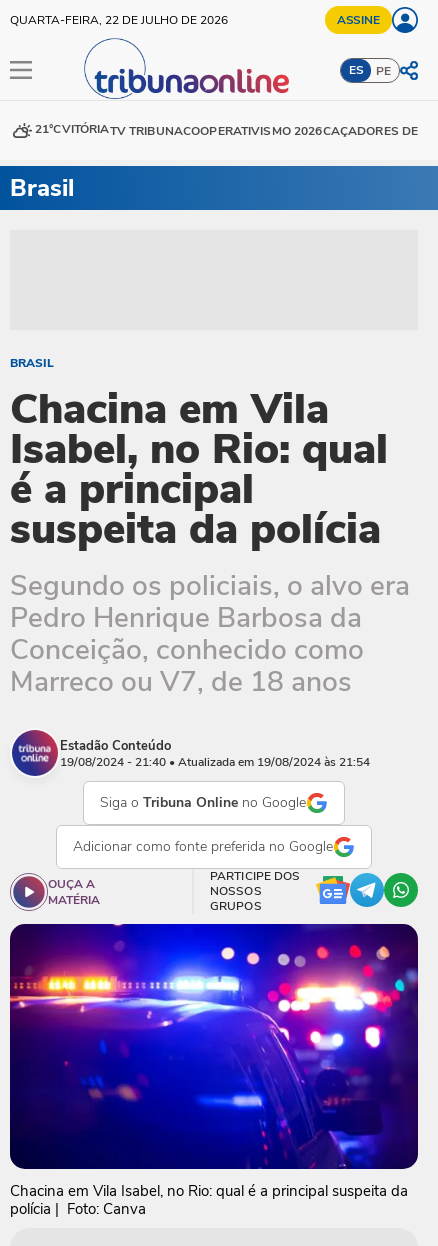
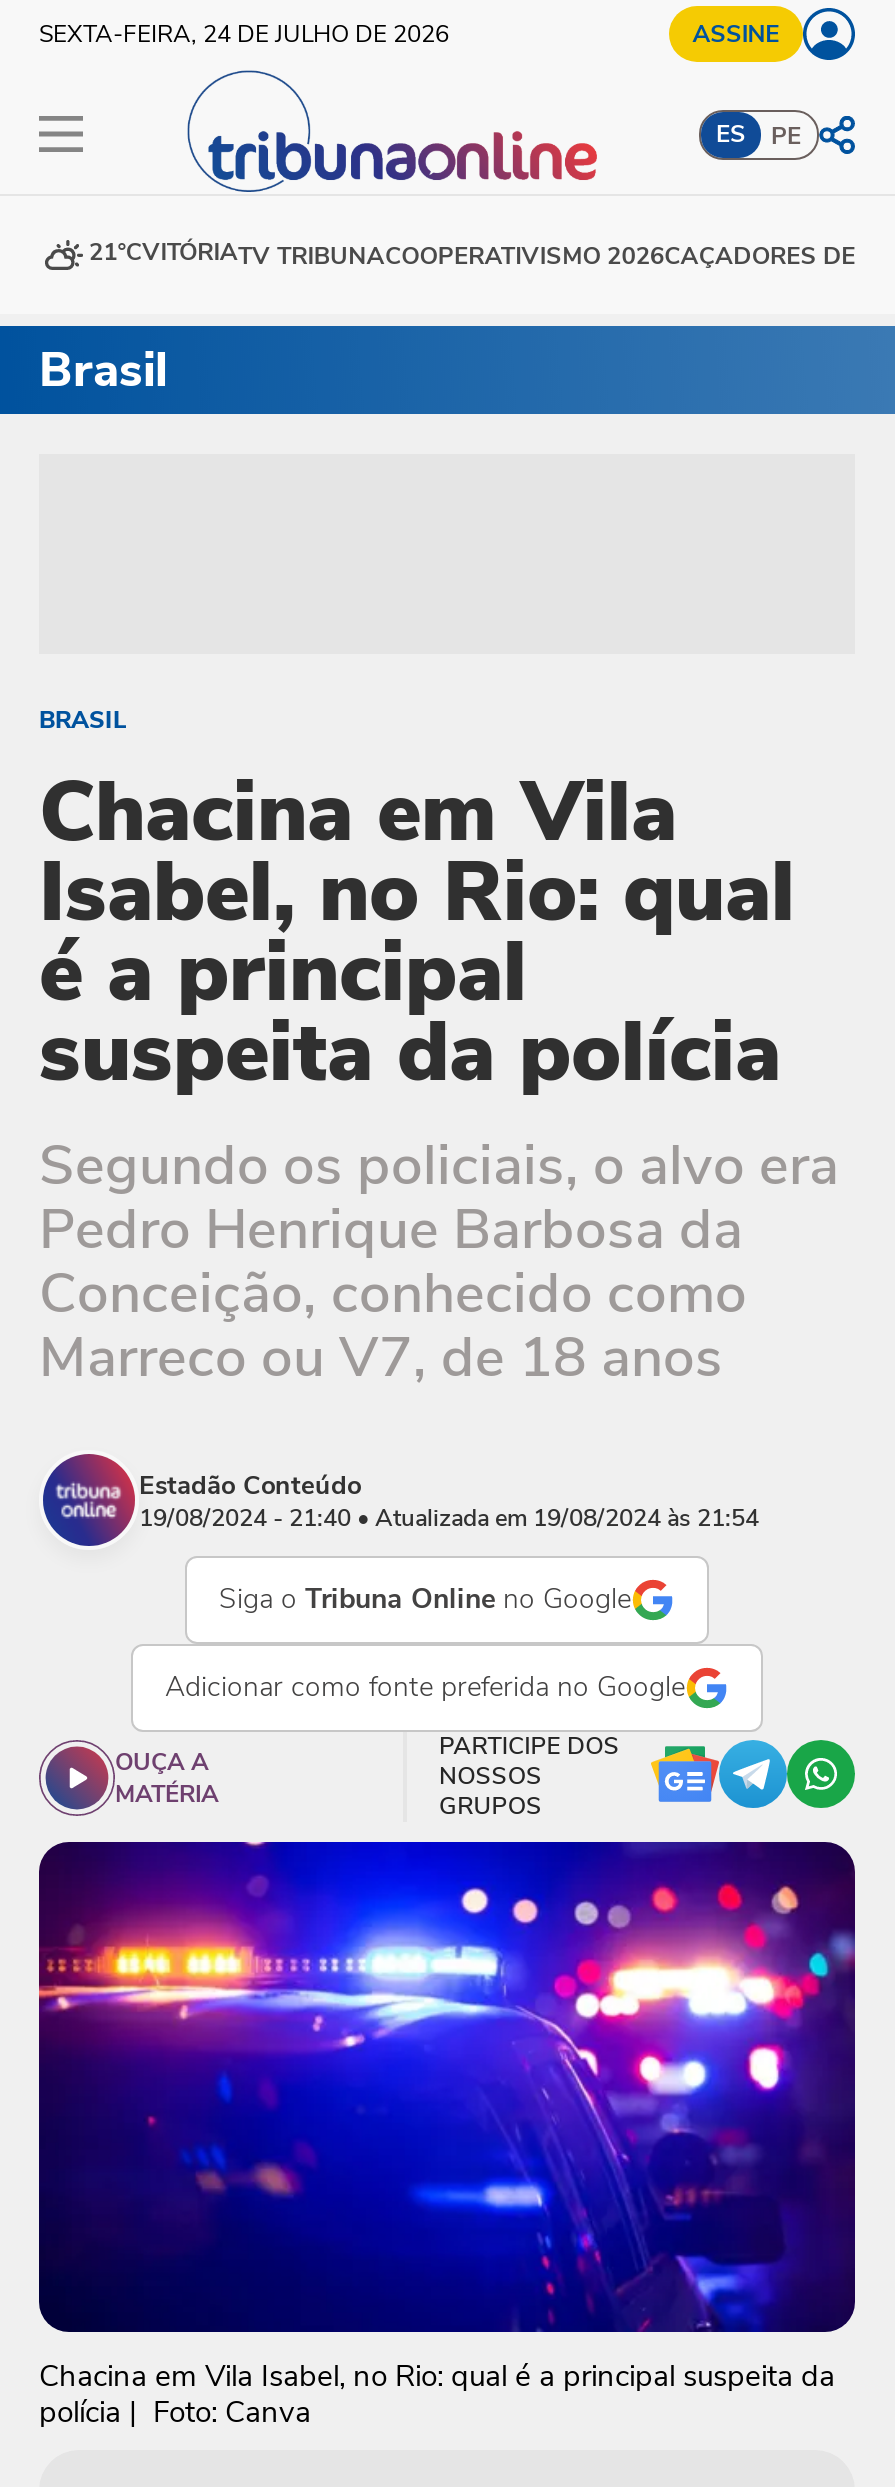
- QUARTA-FEIRA, 22 DE JULHO DE 2026
+ SEXTA-FEIRA, 24 DE JULHO DE 2026
